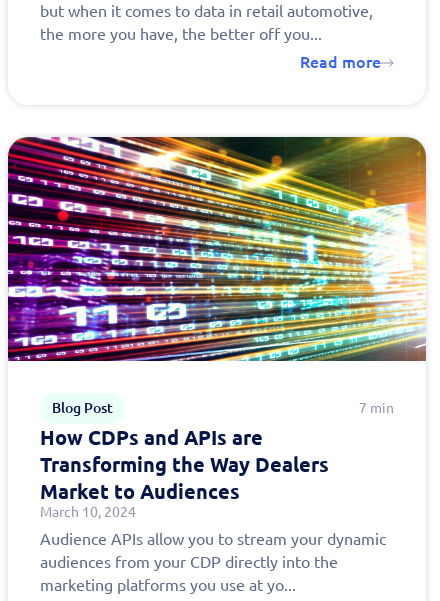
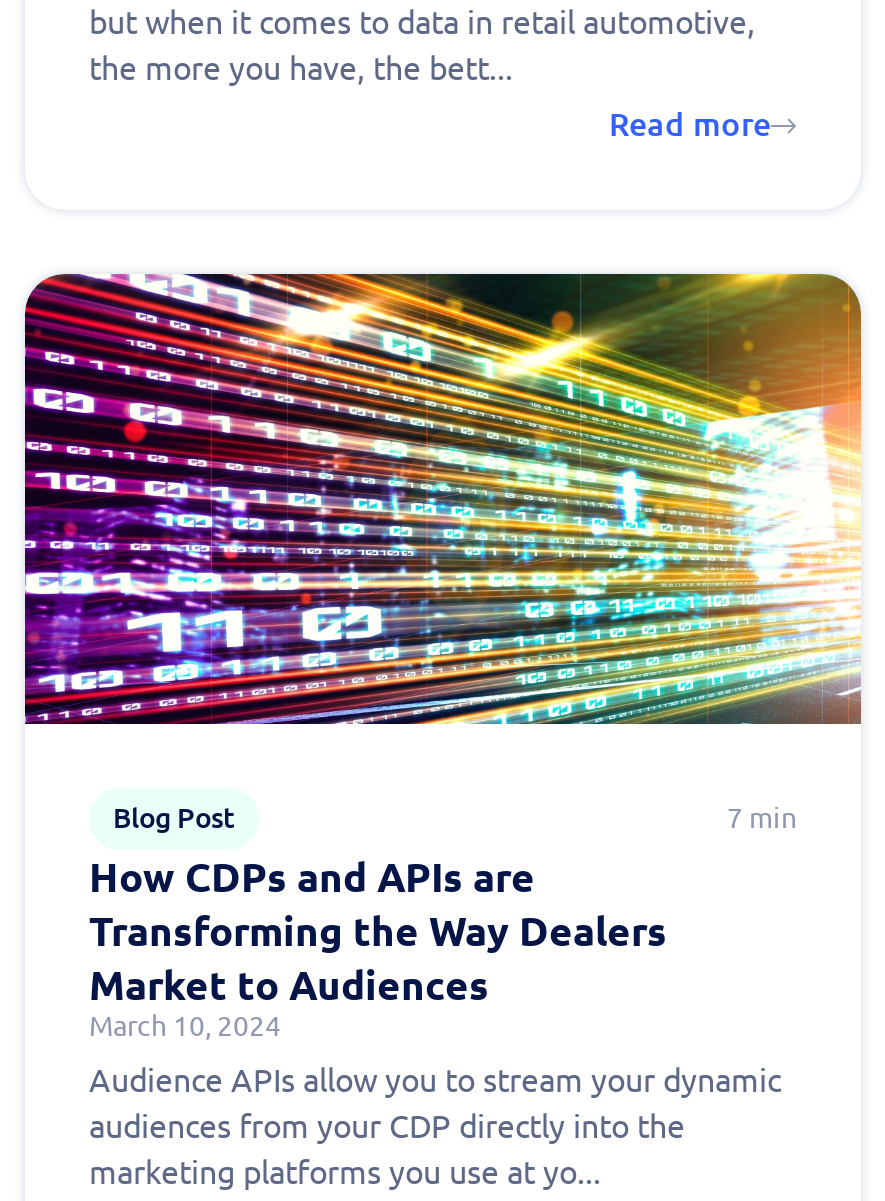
- the more you have, the better off you...
+ the more you have, the bett...
